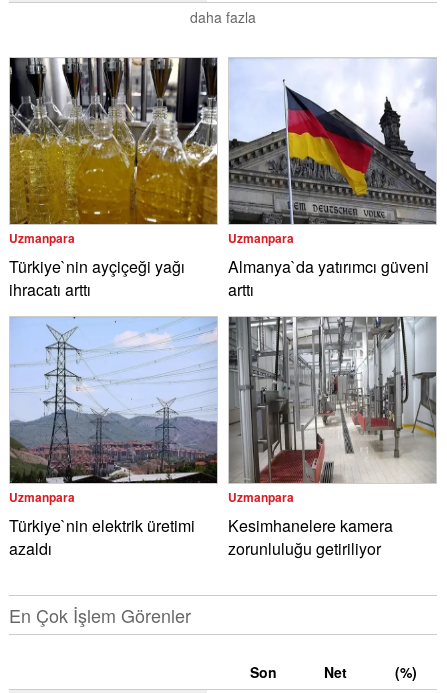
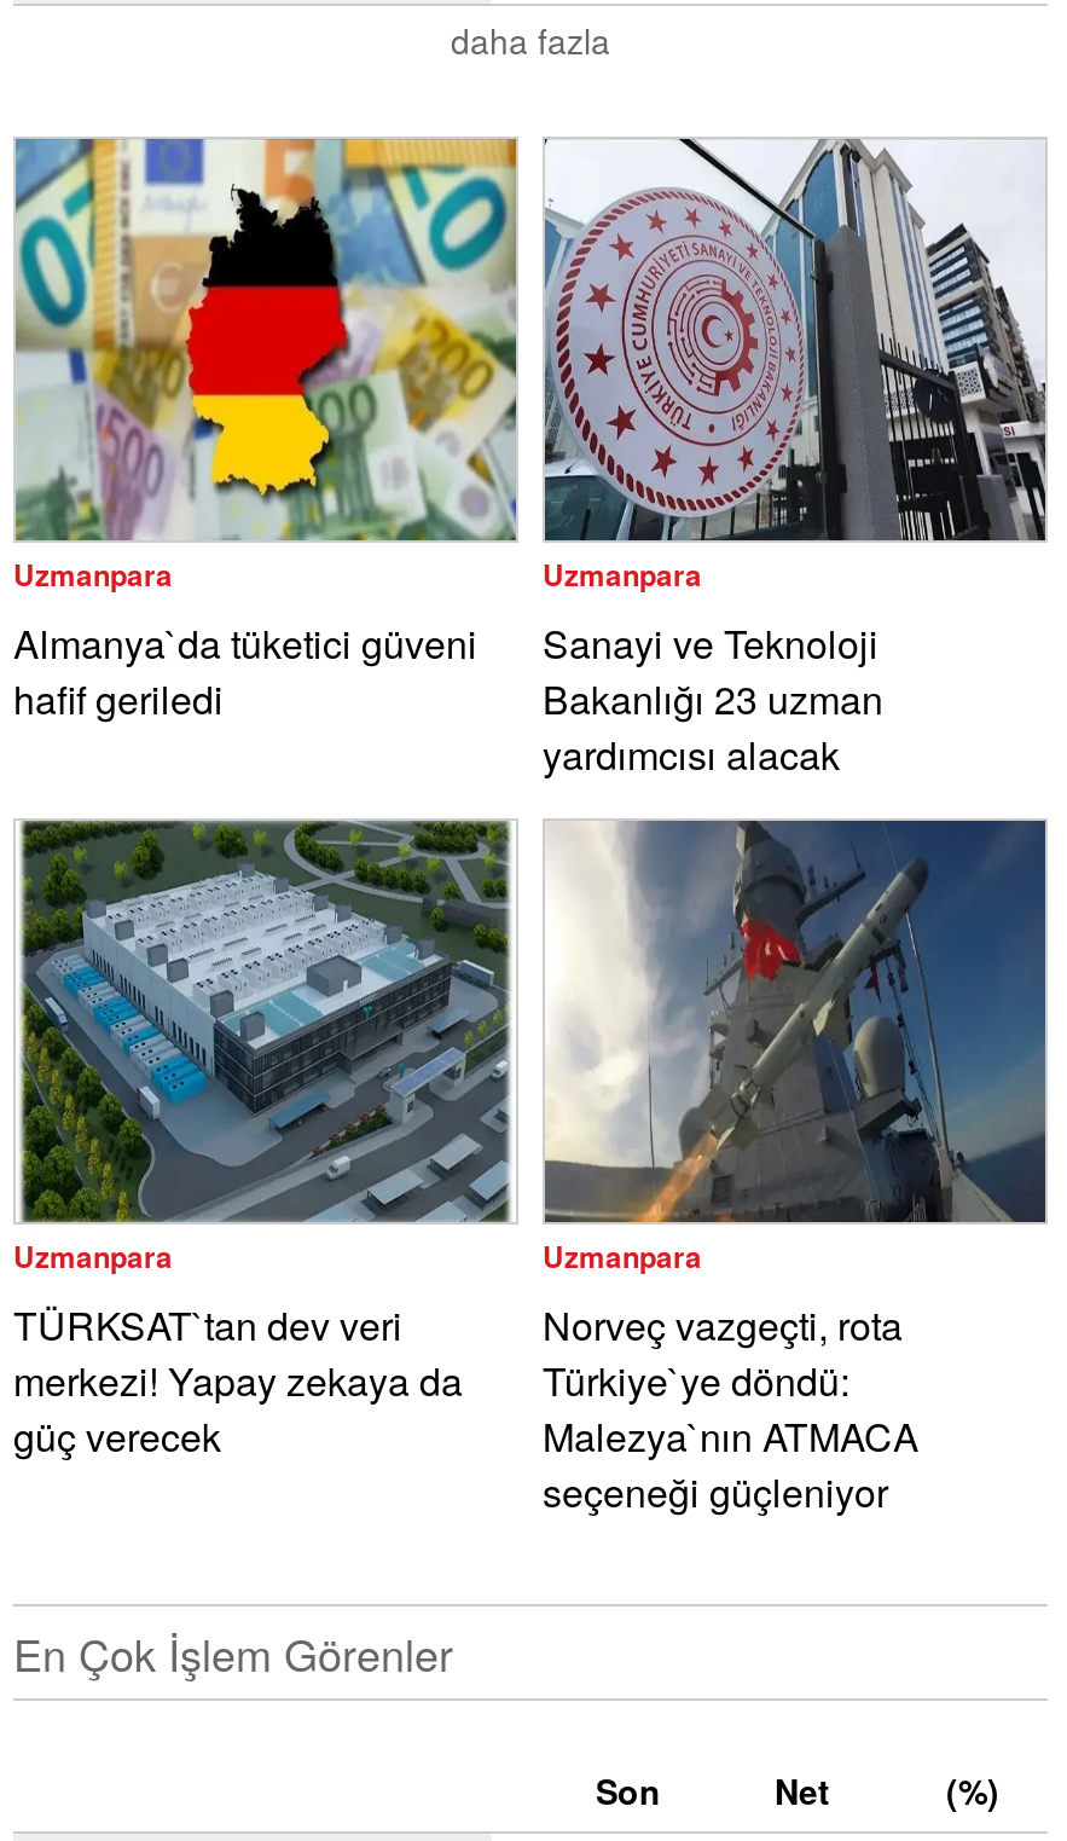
- [image]
- Türkiye`nin ayçiçeği yağı
- ihracatı arttı
+ [image]
+ Almanya`da tüketici güveni
+ hafif geriledi

- [image]
- Almanya`da yatırımcı güveni
- arttı
+ [image]
+ Sanayi ve Teknoloji
+ Bakanlığı 23 uzman
+ yardımcısı alacak

- [image]
- Türkiye`nin elektrik üretimi
- azaldı
+ [image]
+ TÜRKSAT`tan dev veri
+ merkezi! Yapay zekaya da
+ güç verecek

- [image]
- Kesimhanelere kamera
- zorunluluğu getiriliyor
+ [image]
+ Norveç vazgeçti, rota
+ Türkiye`ye döndü:
+ Malezya`nın ATMACA
+ seçeneği güçleniyor
